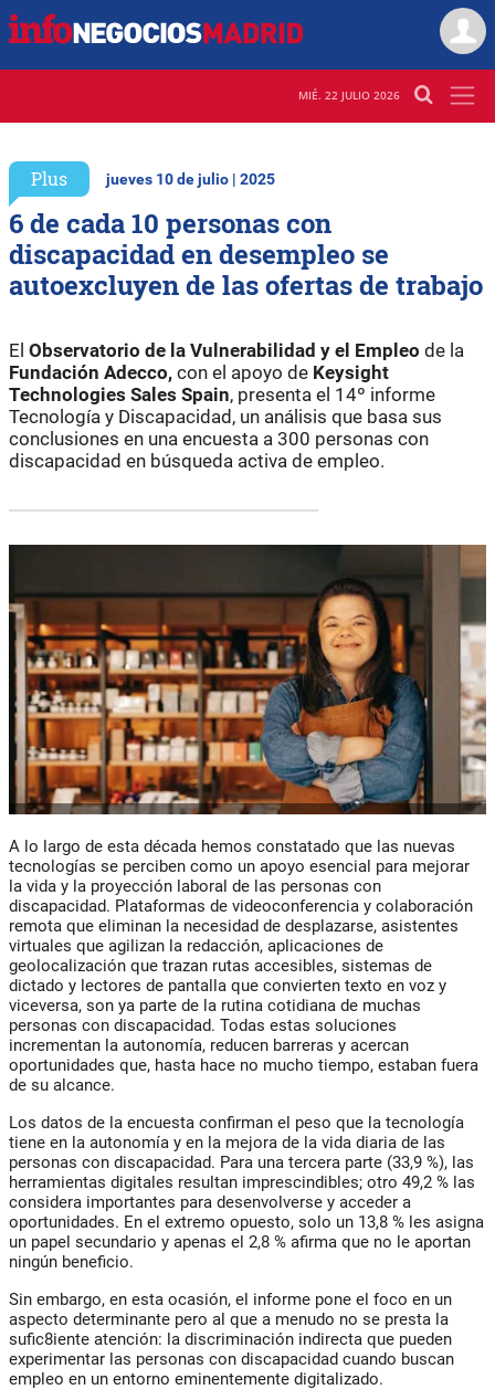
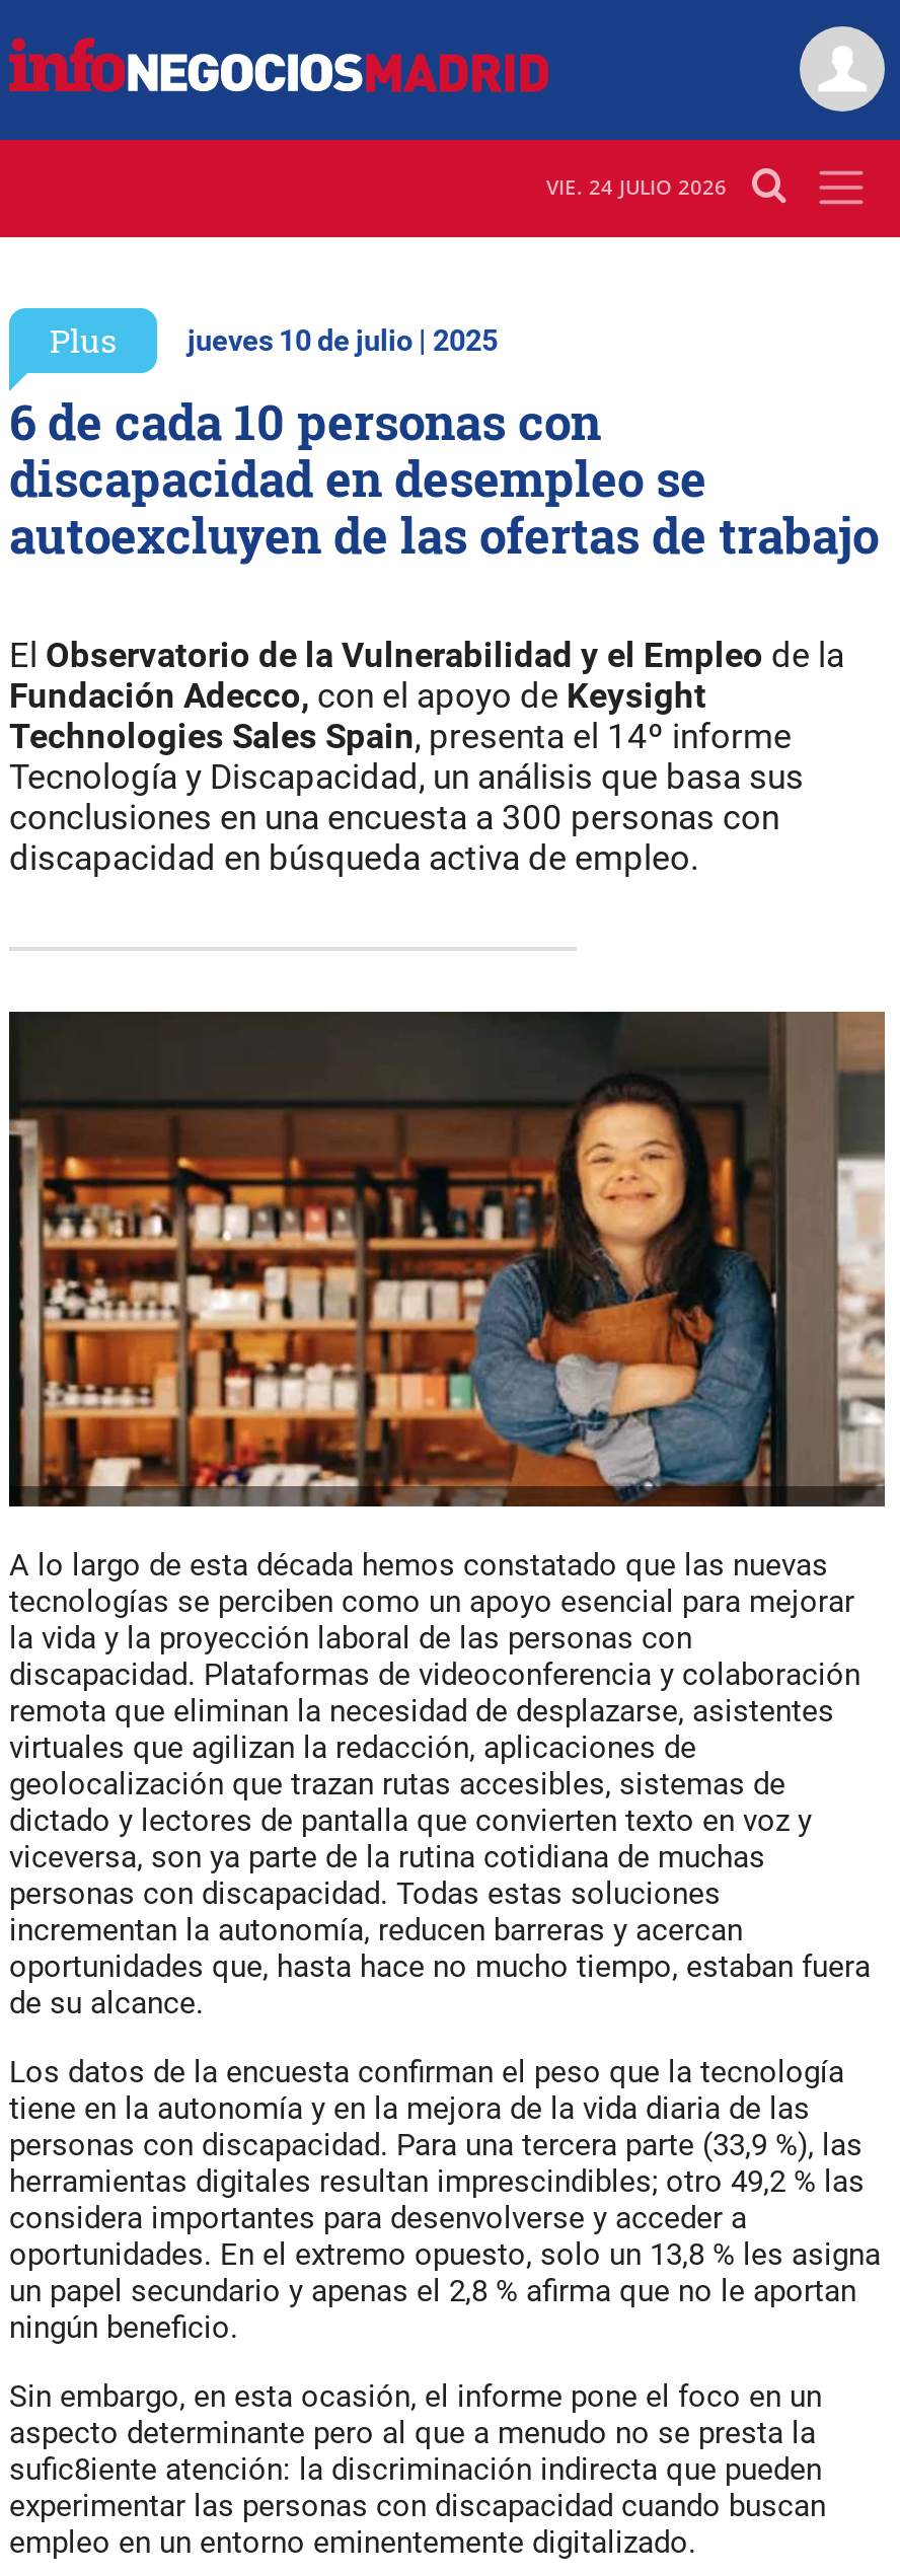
- MIÉ. 22 JULIO 2026
+ VIE. 24 JULIO 2026
